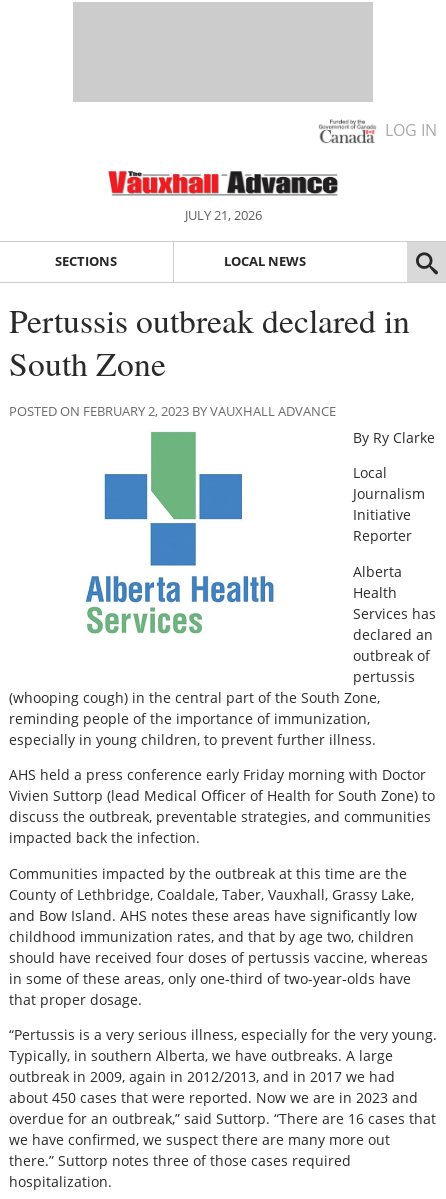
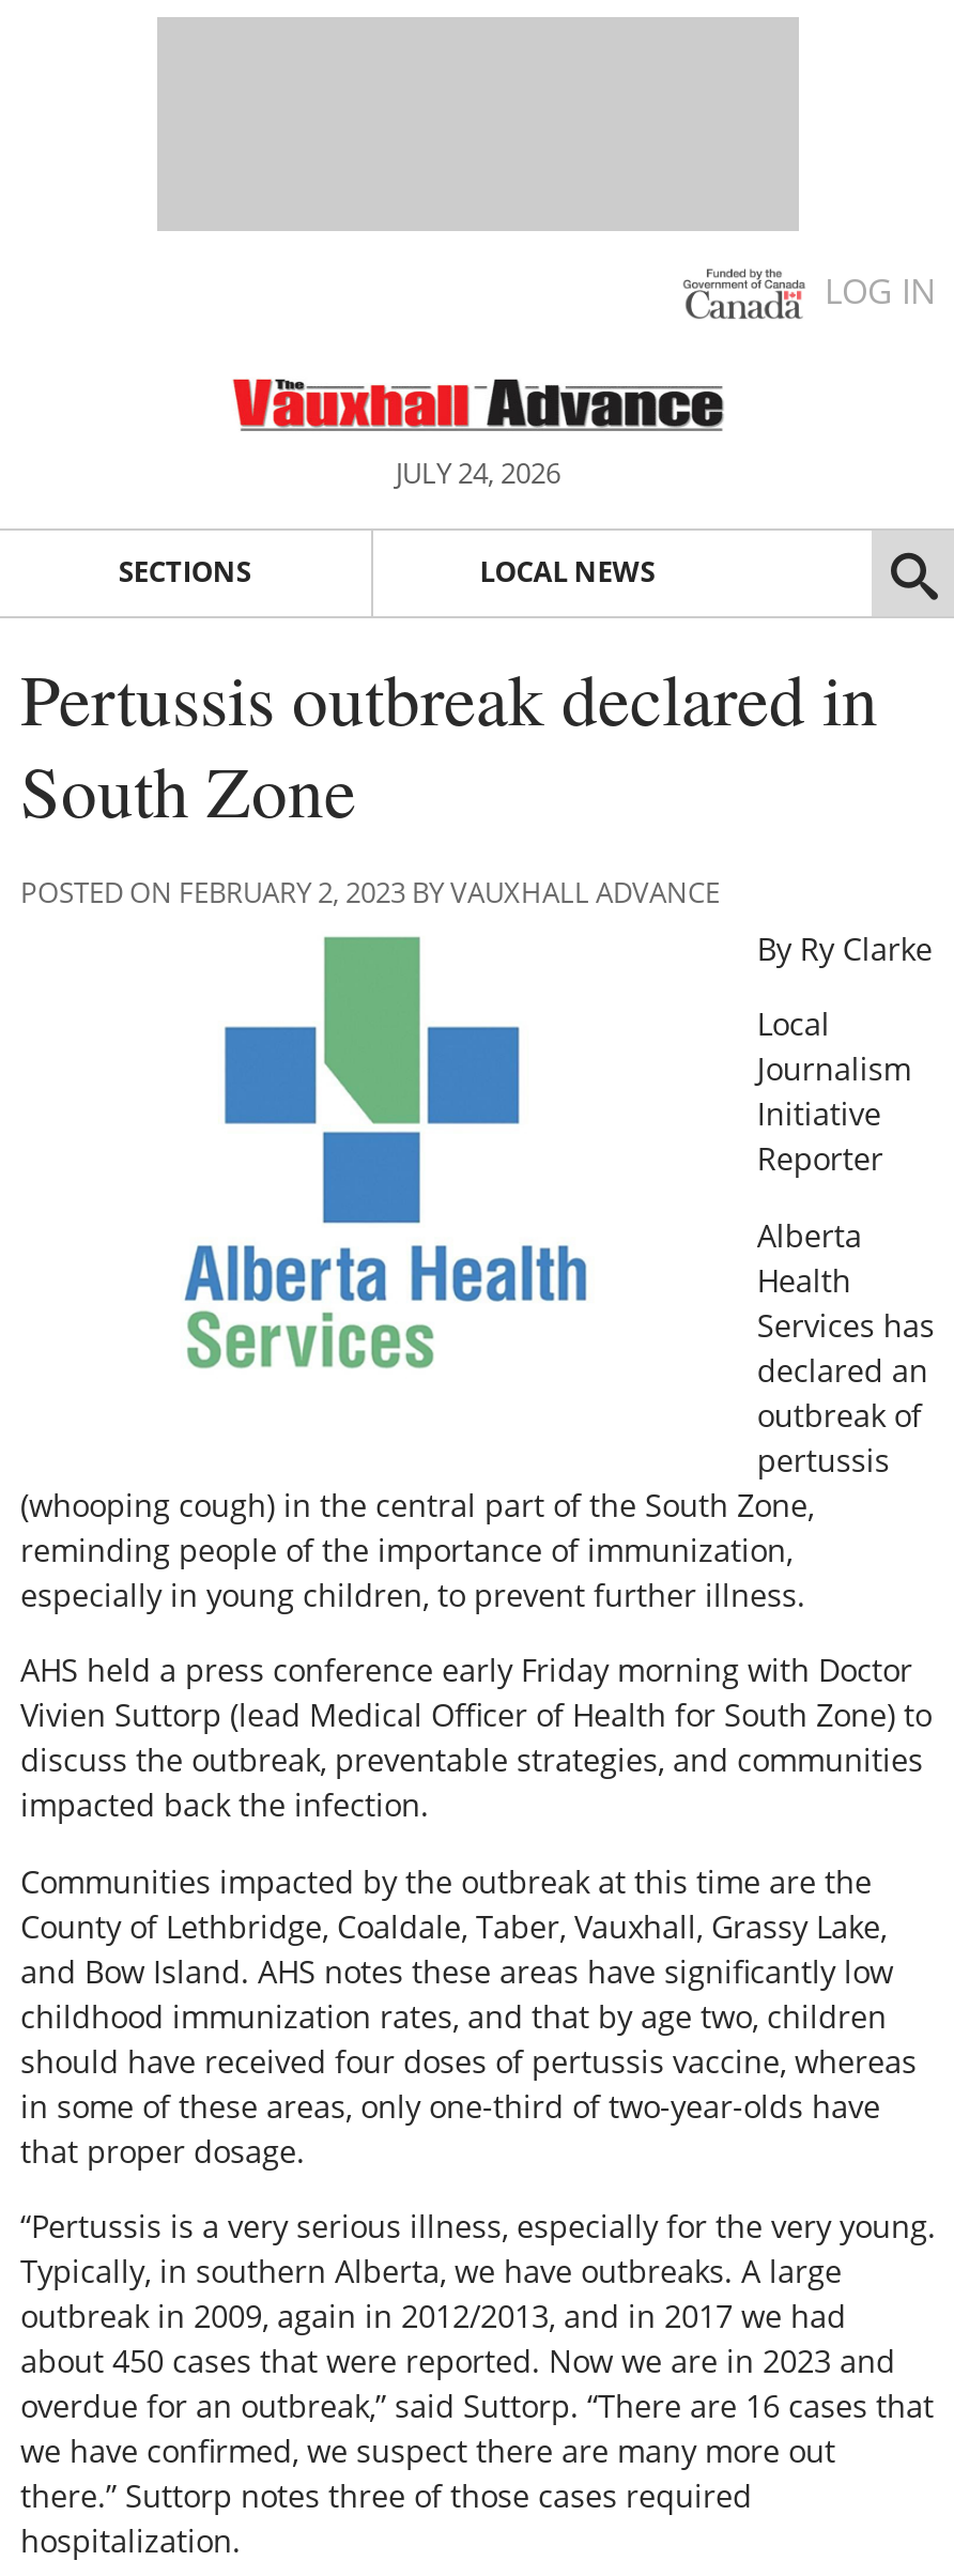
- JULY 21, 2026
+ JULY 24, 2026
